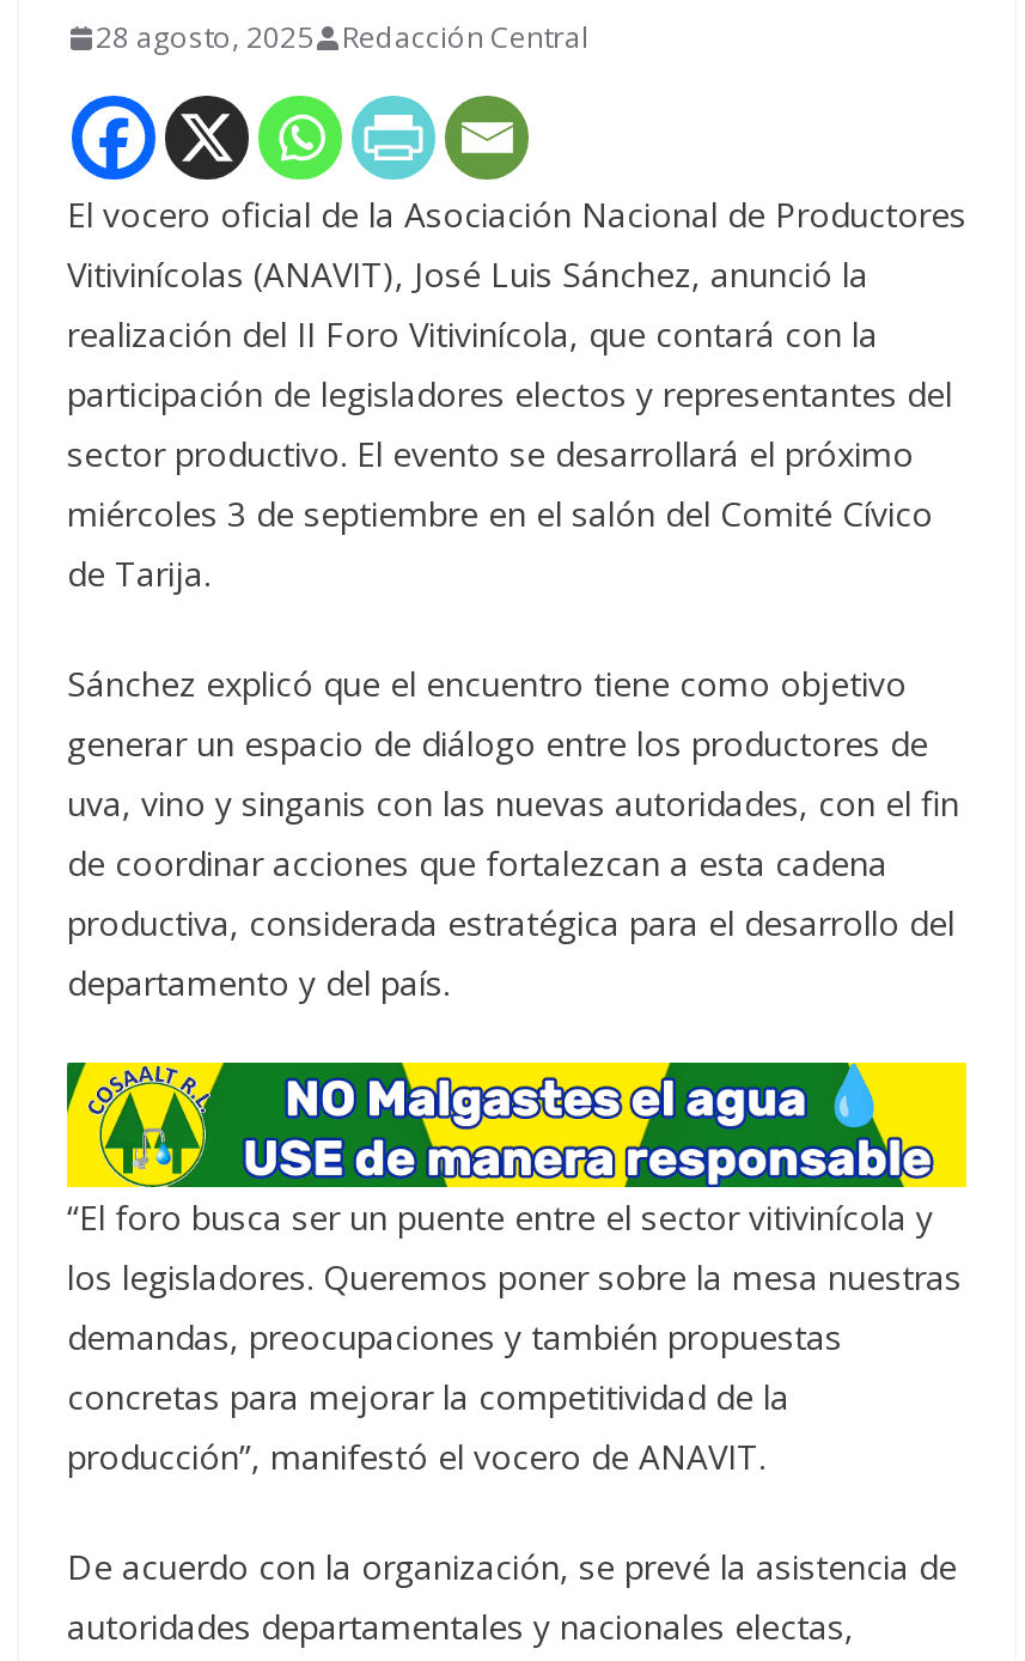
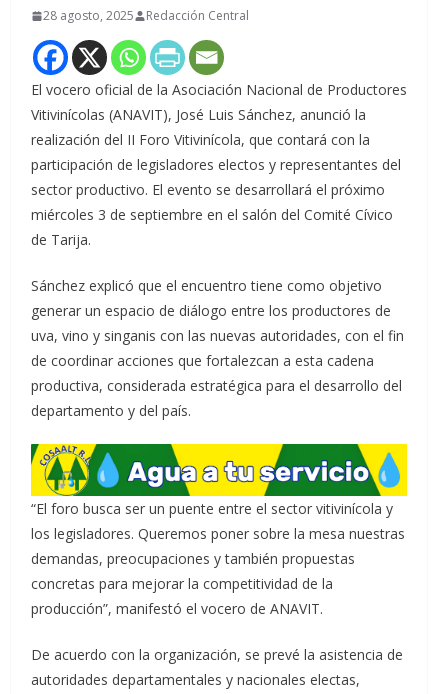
- [image]
+ [image]
